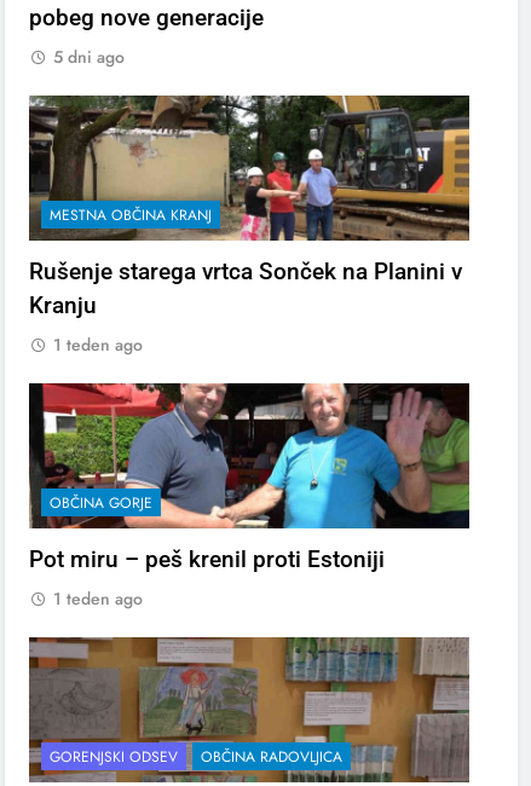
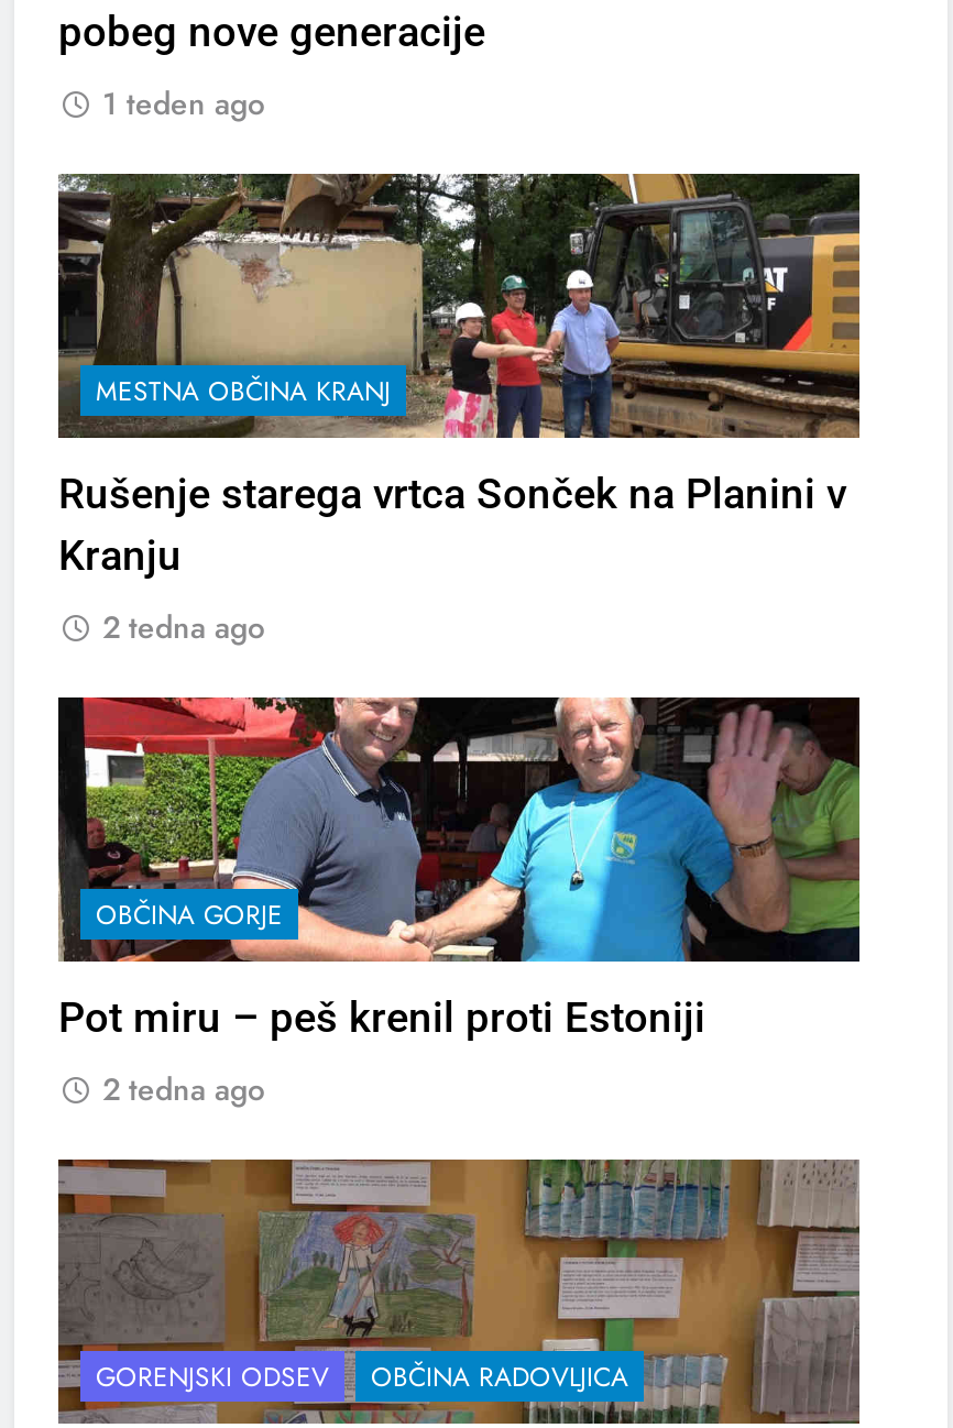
- 5 dni ago
+ 1 teden ago

- 1 teden ago
+ 2 tedna ago

- 1 teden ago
+ 2 tedna ago
